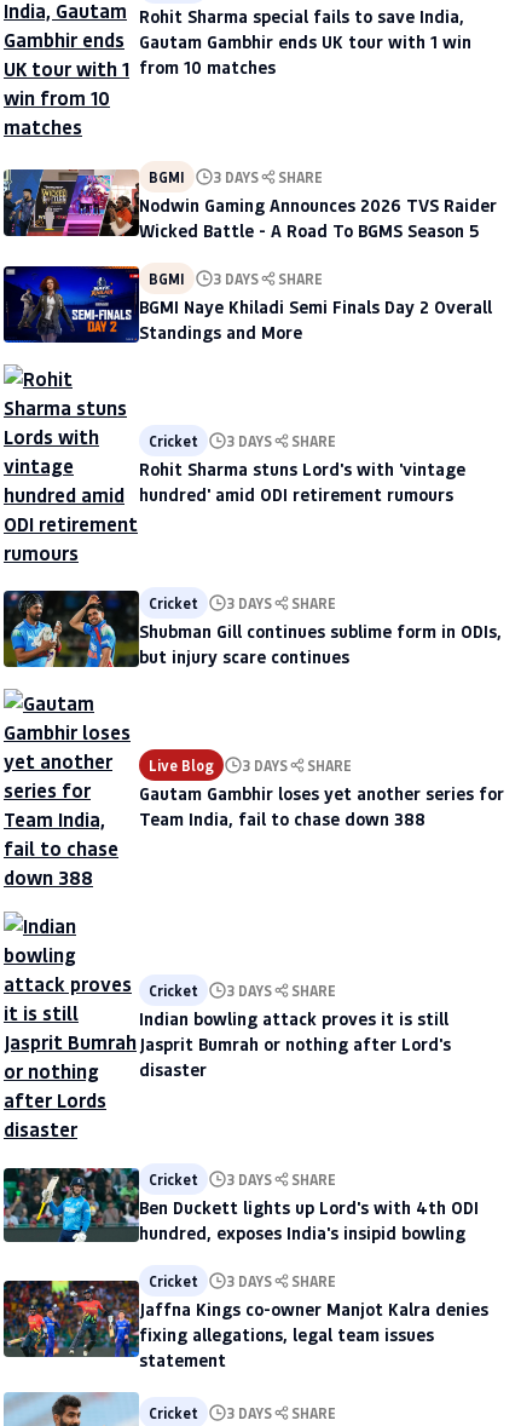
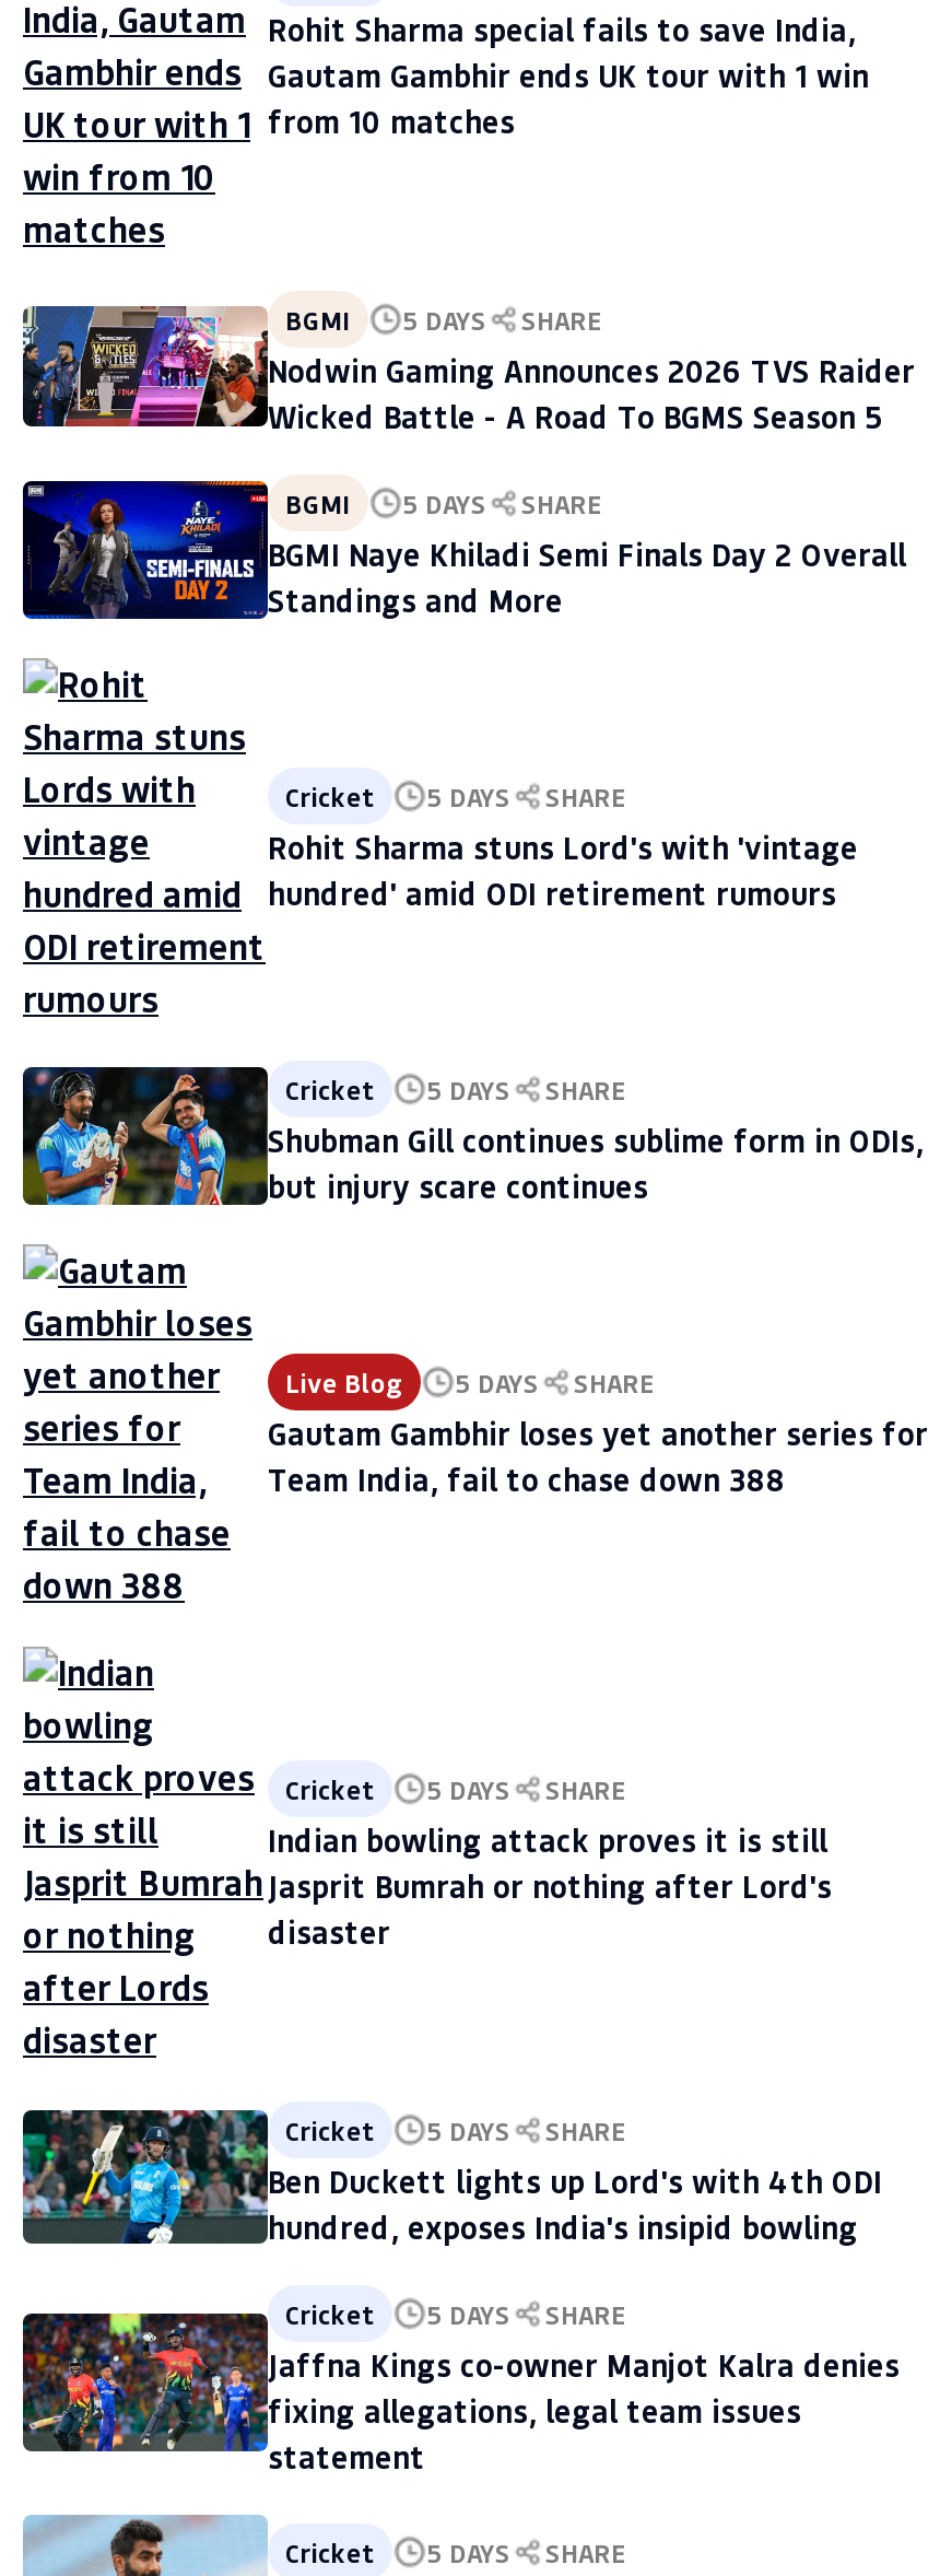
- BGMI 3 DAYS SHARE
+ BGMI 5 DAYS SHARE

- BGMI 3 DAYS SHARE
+ BGMI 5 DAYS SHARE

- Cricket 3 DAYS SHARE
+ Cricket 5 DAYS SHARE

- Cricket 3 DAYS SHARE
+ Cricket 5 DAYS SHARE

- Live Blog 3 DAYS SHARE
+ Live Blog 5 DAYS SHARE

- Cricket 3 DAYS SHARE
+ Cricket 5 DAYS SHARE

- Cricket 3 DAYS SHARE
+ Cricket 5 DAYS SHARE

- Cricket 3 DAYS SHARE
+ Cricket 5 DAYS SHARE

- Cricket 3 DAYS SHARE
+ Cricket 5 DAYS SHARE
